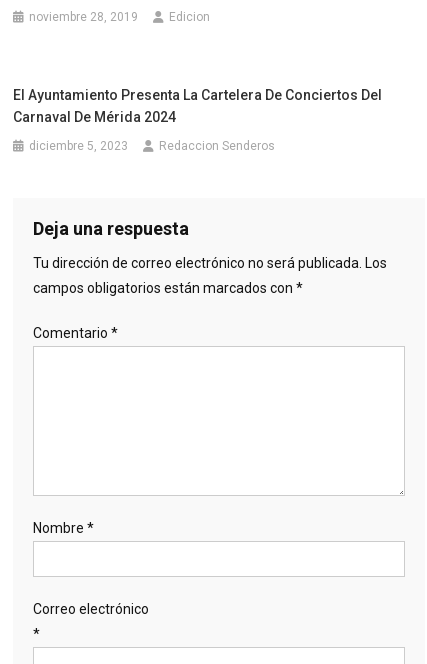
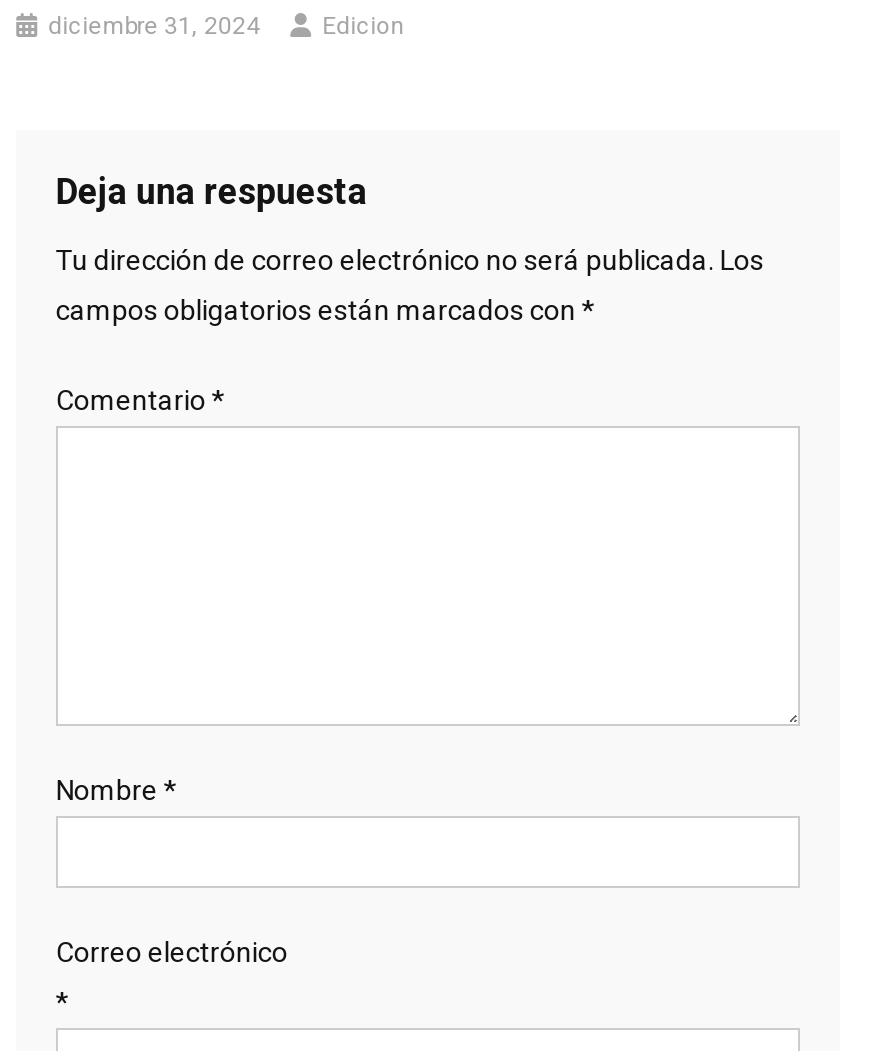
- noviembre 28, 2019
+ diciembre 31, 2024

- El Ayuntamiento Presenta La Cartelera De Conciertos Del
- Carnaval De Mérida 2024
- diciembre 5, 2023
- Redaccion Senderos
